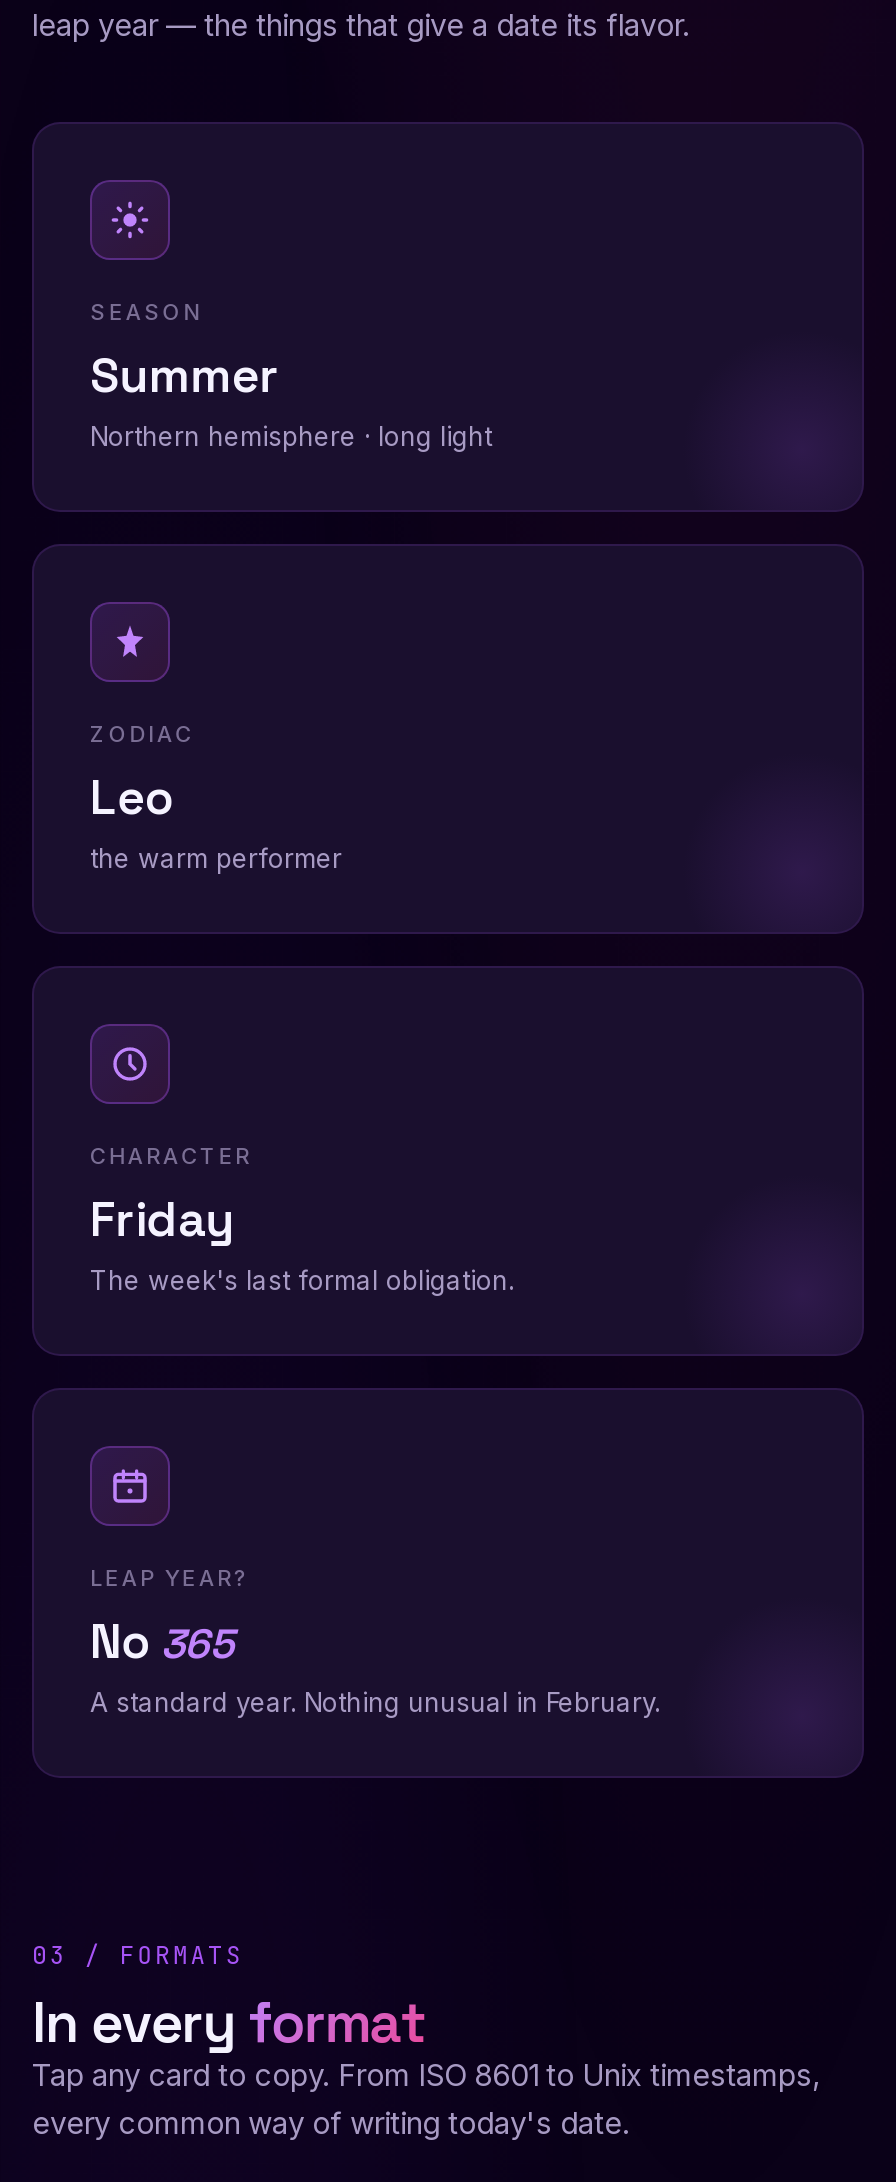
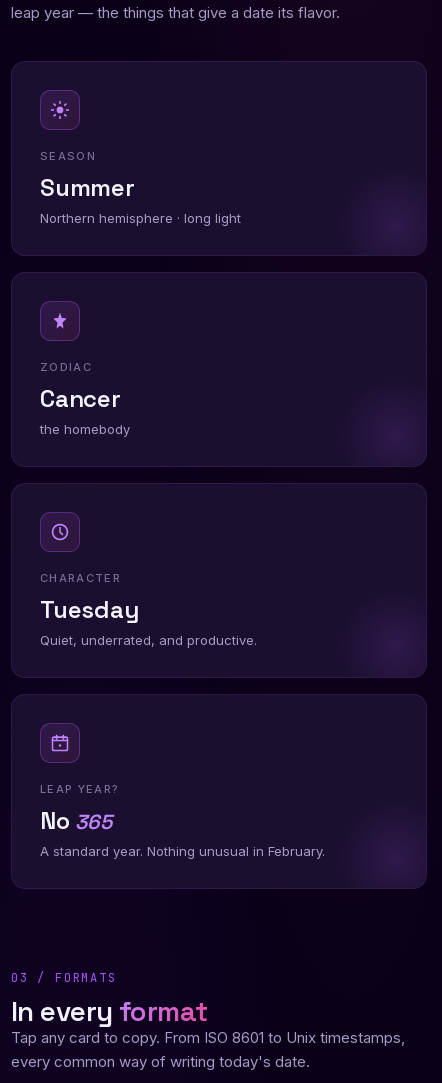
- Leo
- the warm performer
+ Cancer
+ the homebody

- Friday
- The week's last formal obligation.
+ Tuesday
+ Quiet, underrated, and productive.
